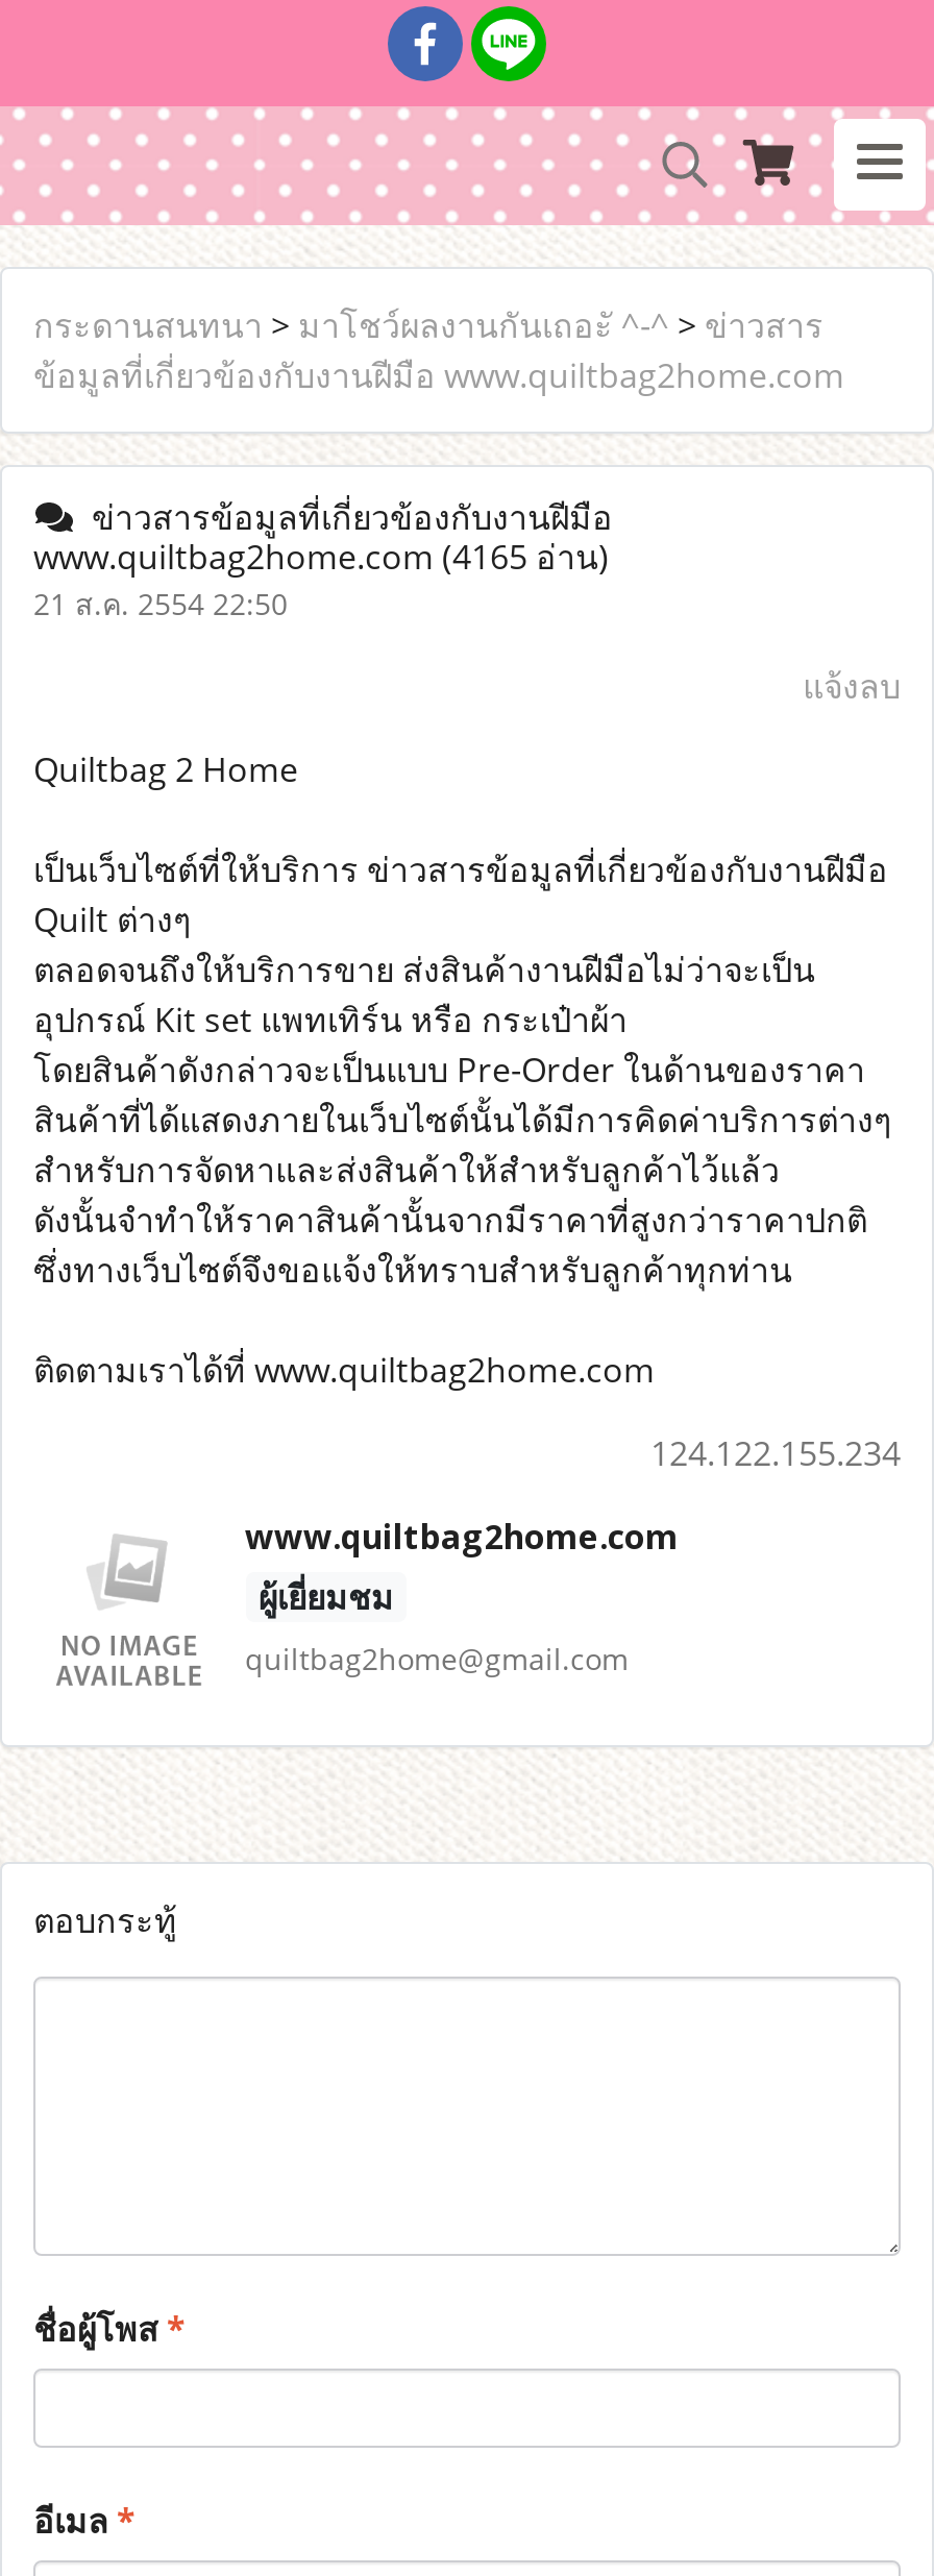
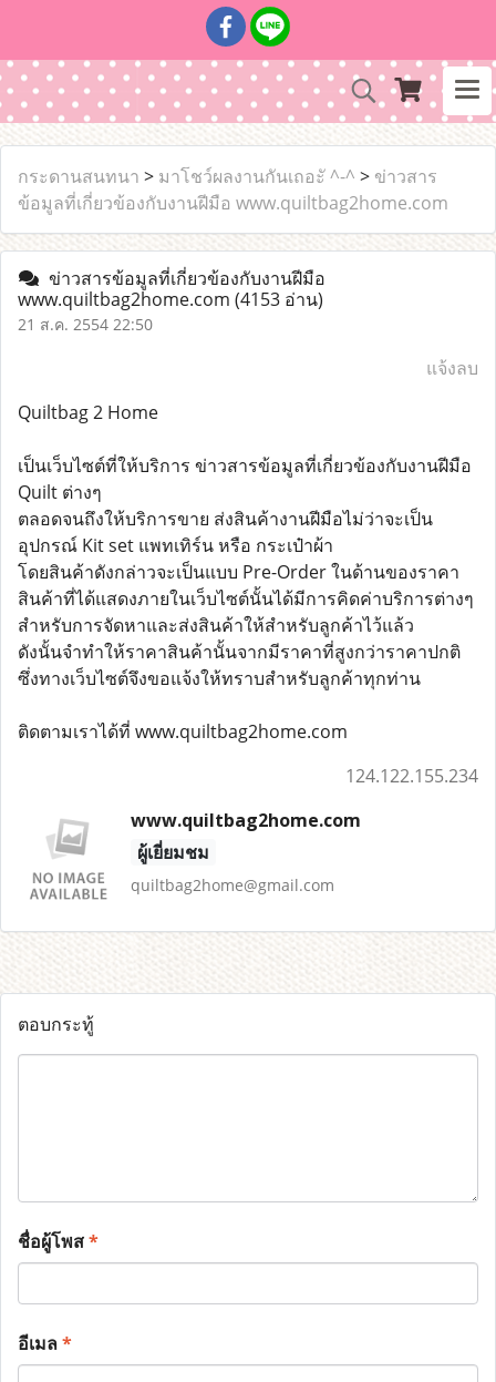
- www.quiltbag2home.com (4165 อ่าน)
+ www.quiltbag2home.com (4153 อ่าน)
